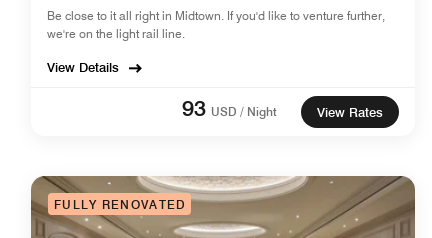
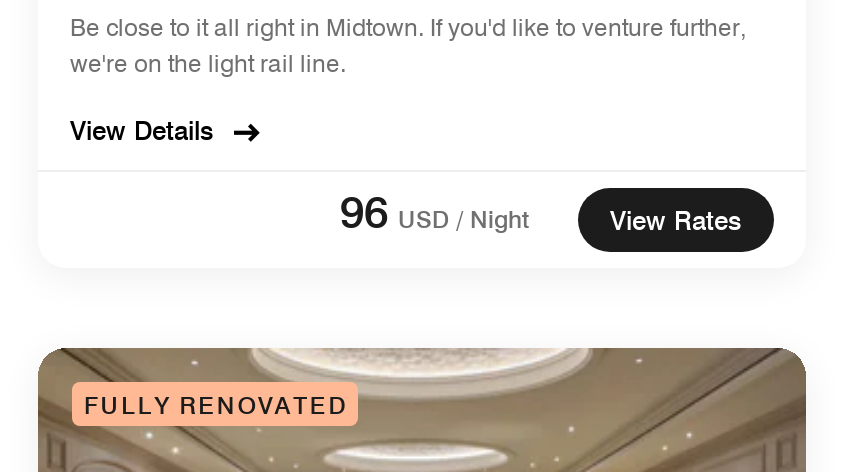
- 93 USD / Night
+ 96 USD / Night
